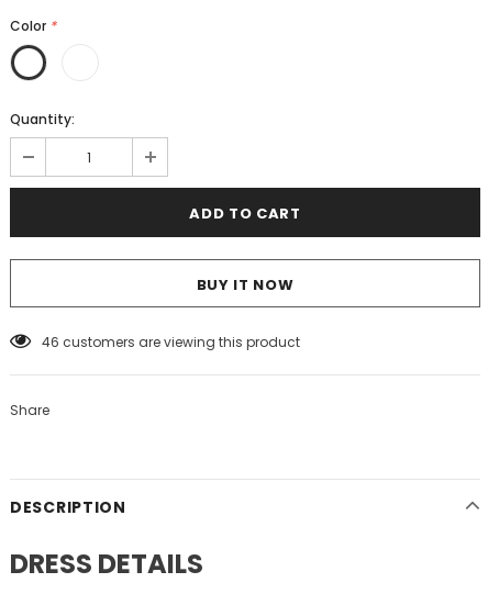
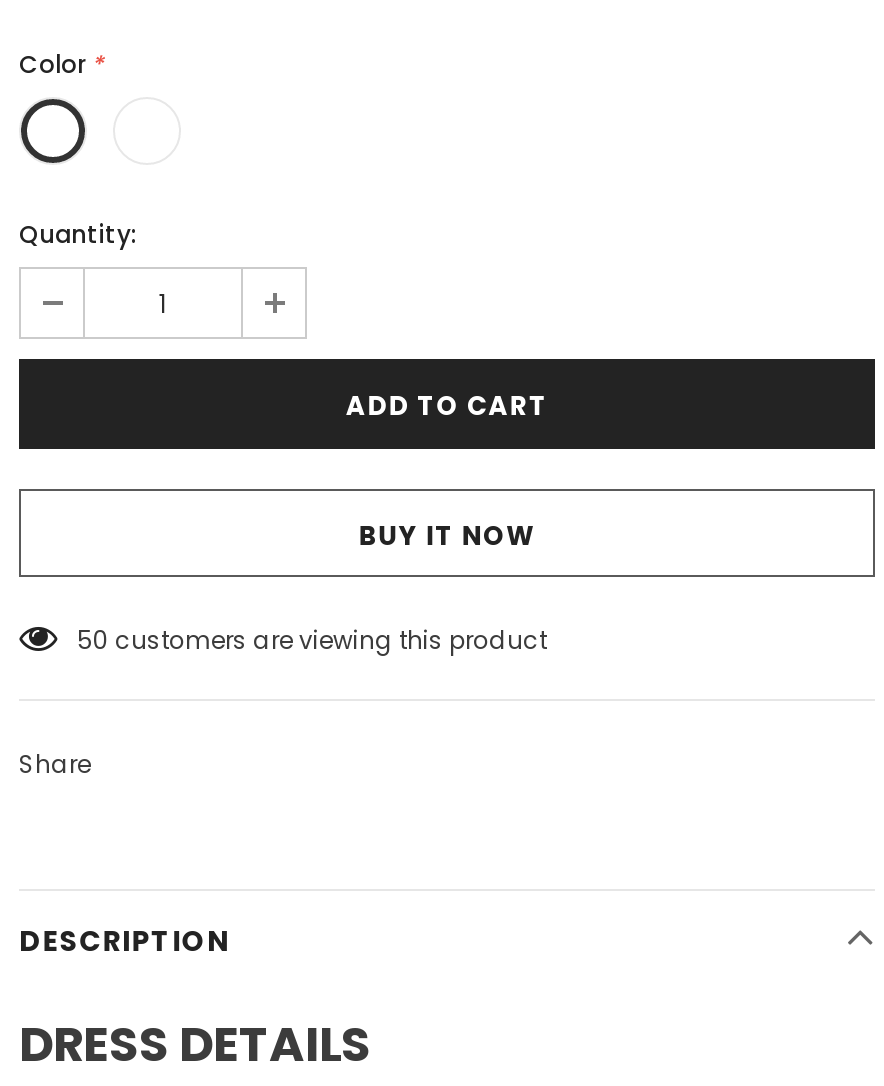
- 46 customers are viewing this product
+ 50 customers are viewing this product
